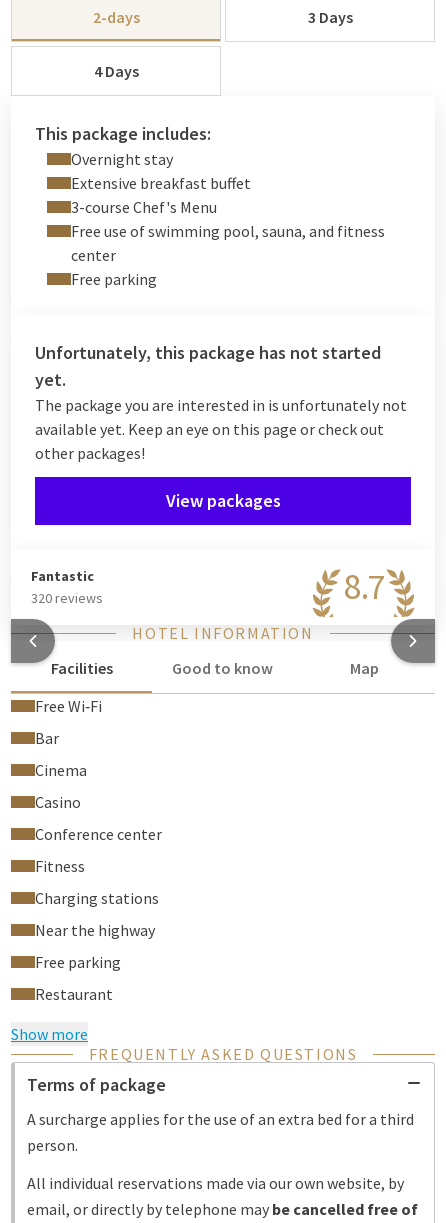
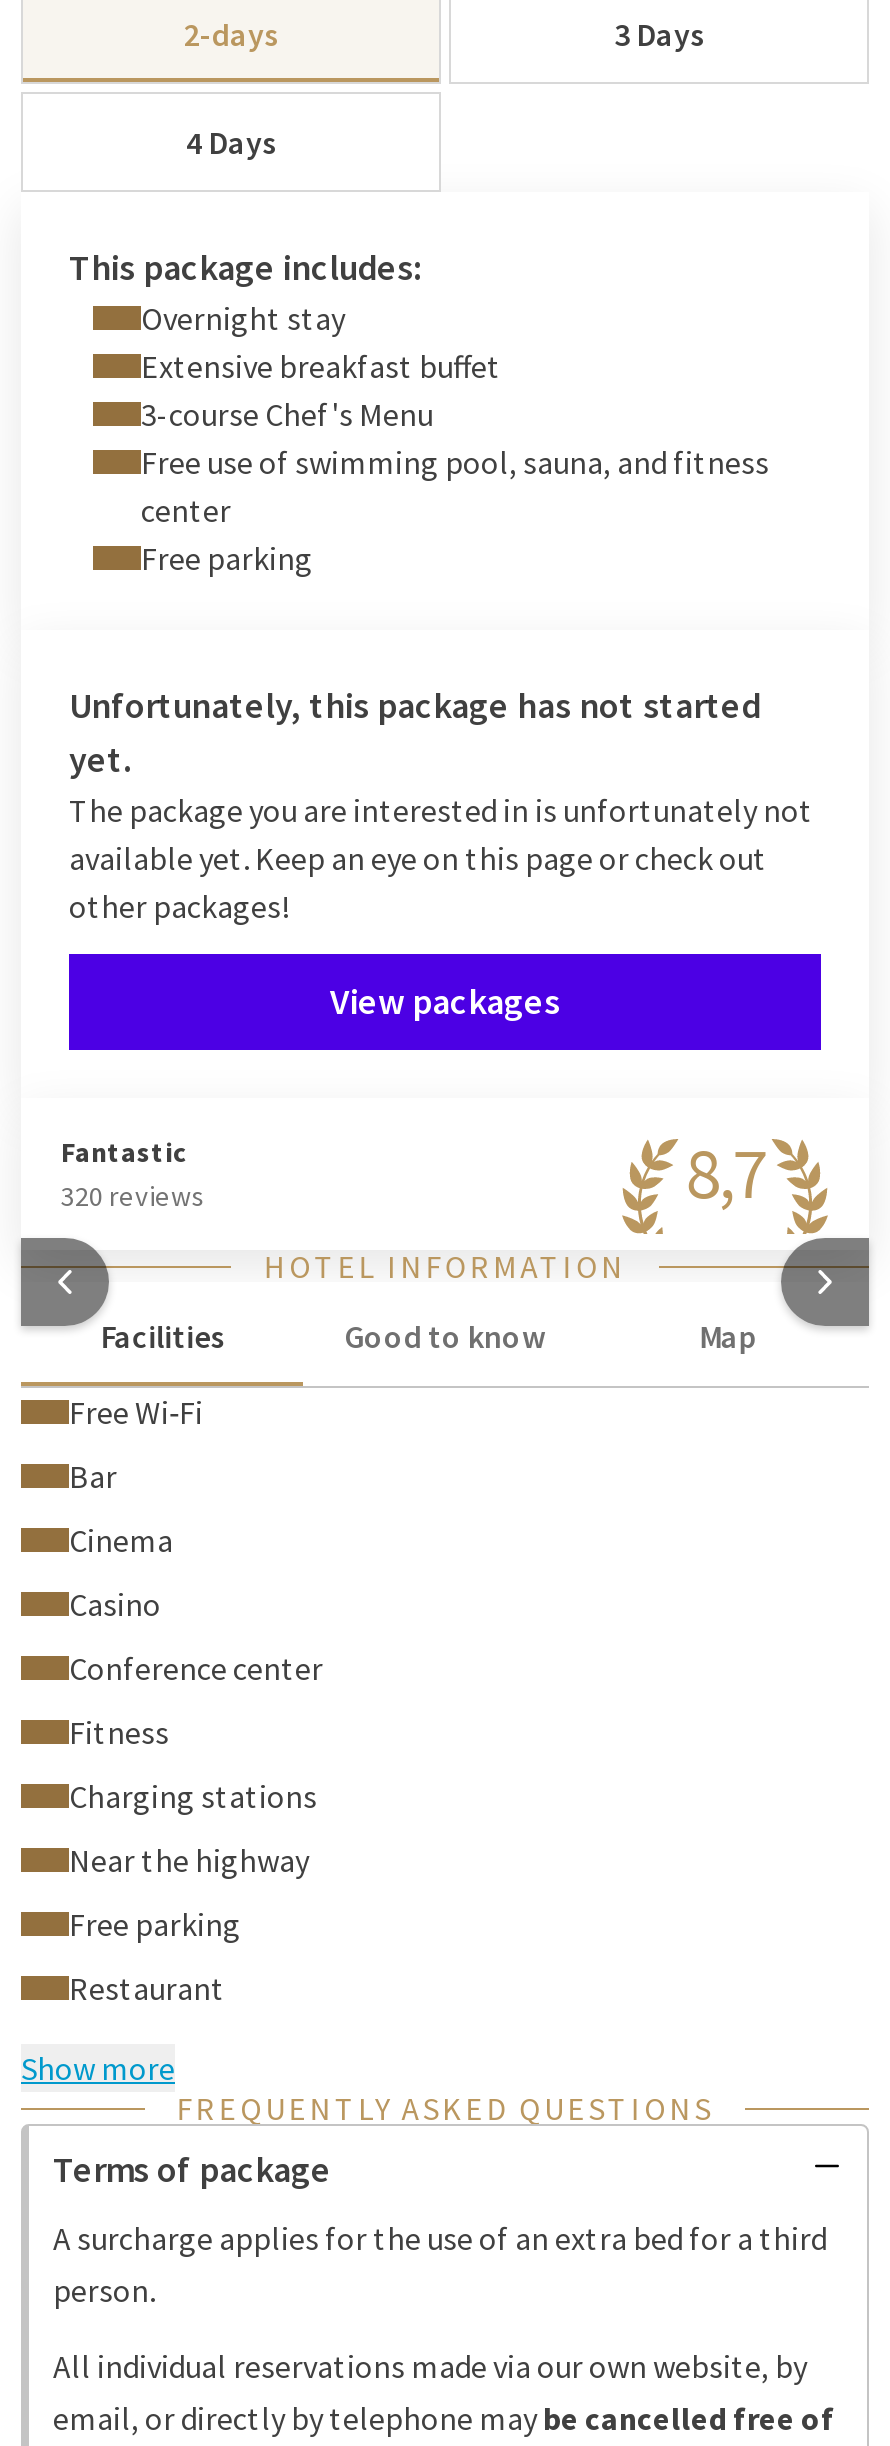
- 8.7
+ 8,7
